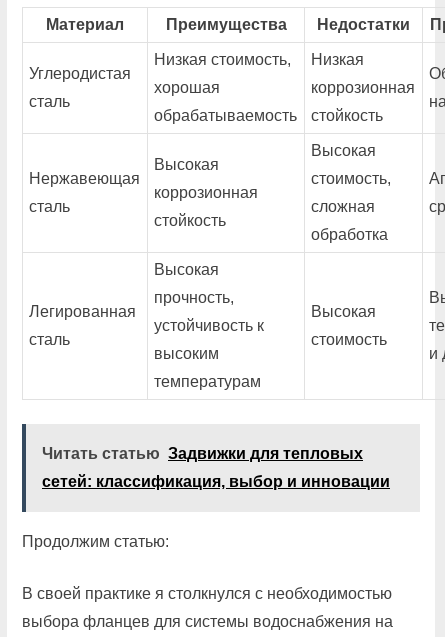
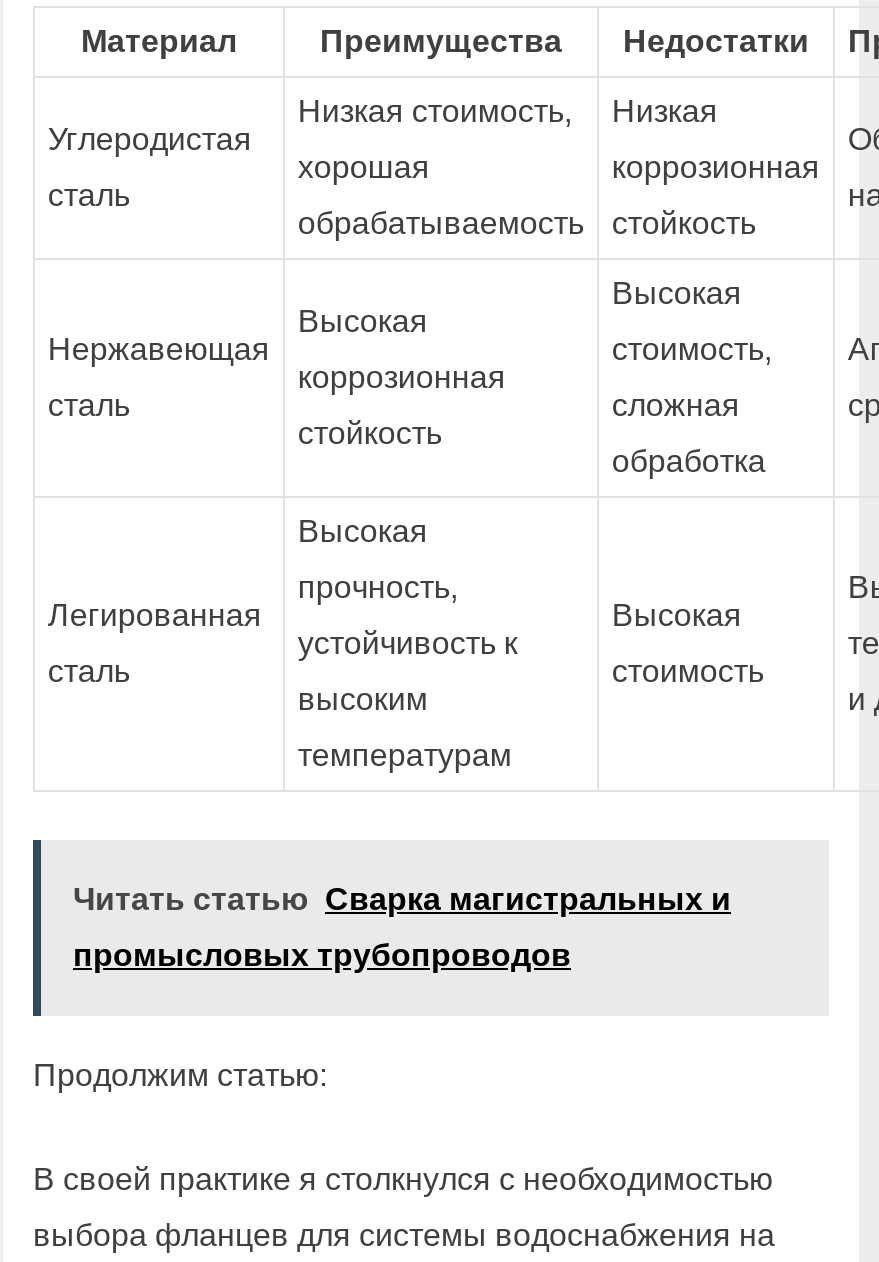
- Читать статью Задвижки для тепловых
+ Читать статью Сварка магистральных и

- сетей: классификация, выбор и инновации
+ промысловых трубопроводов
